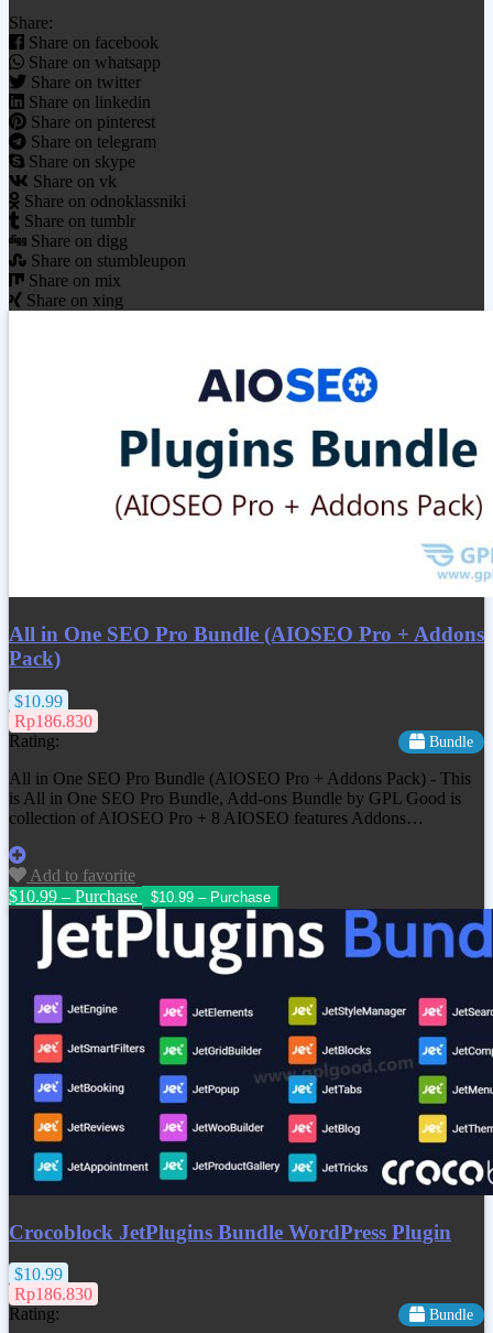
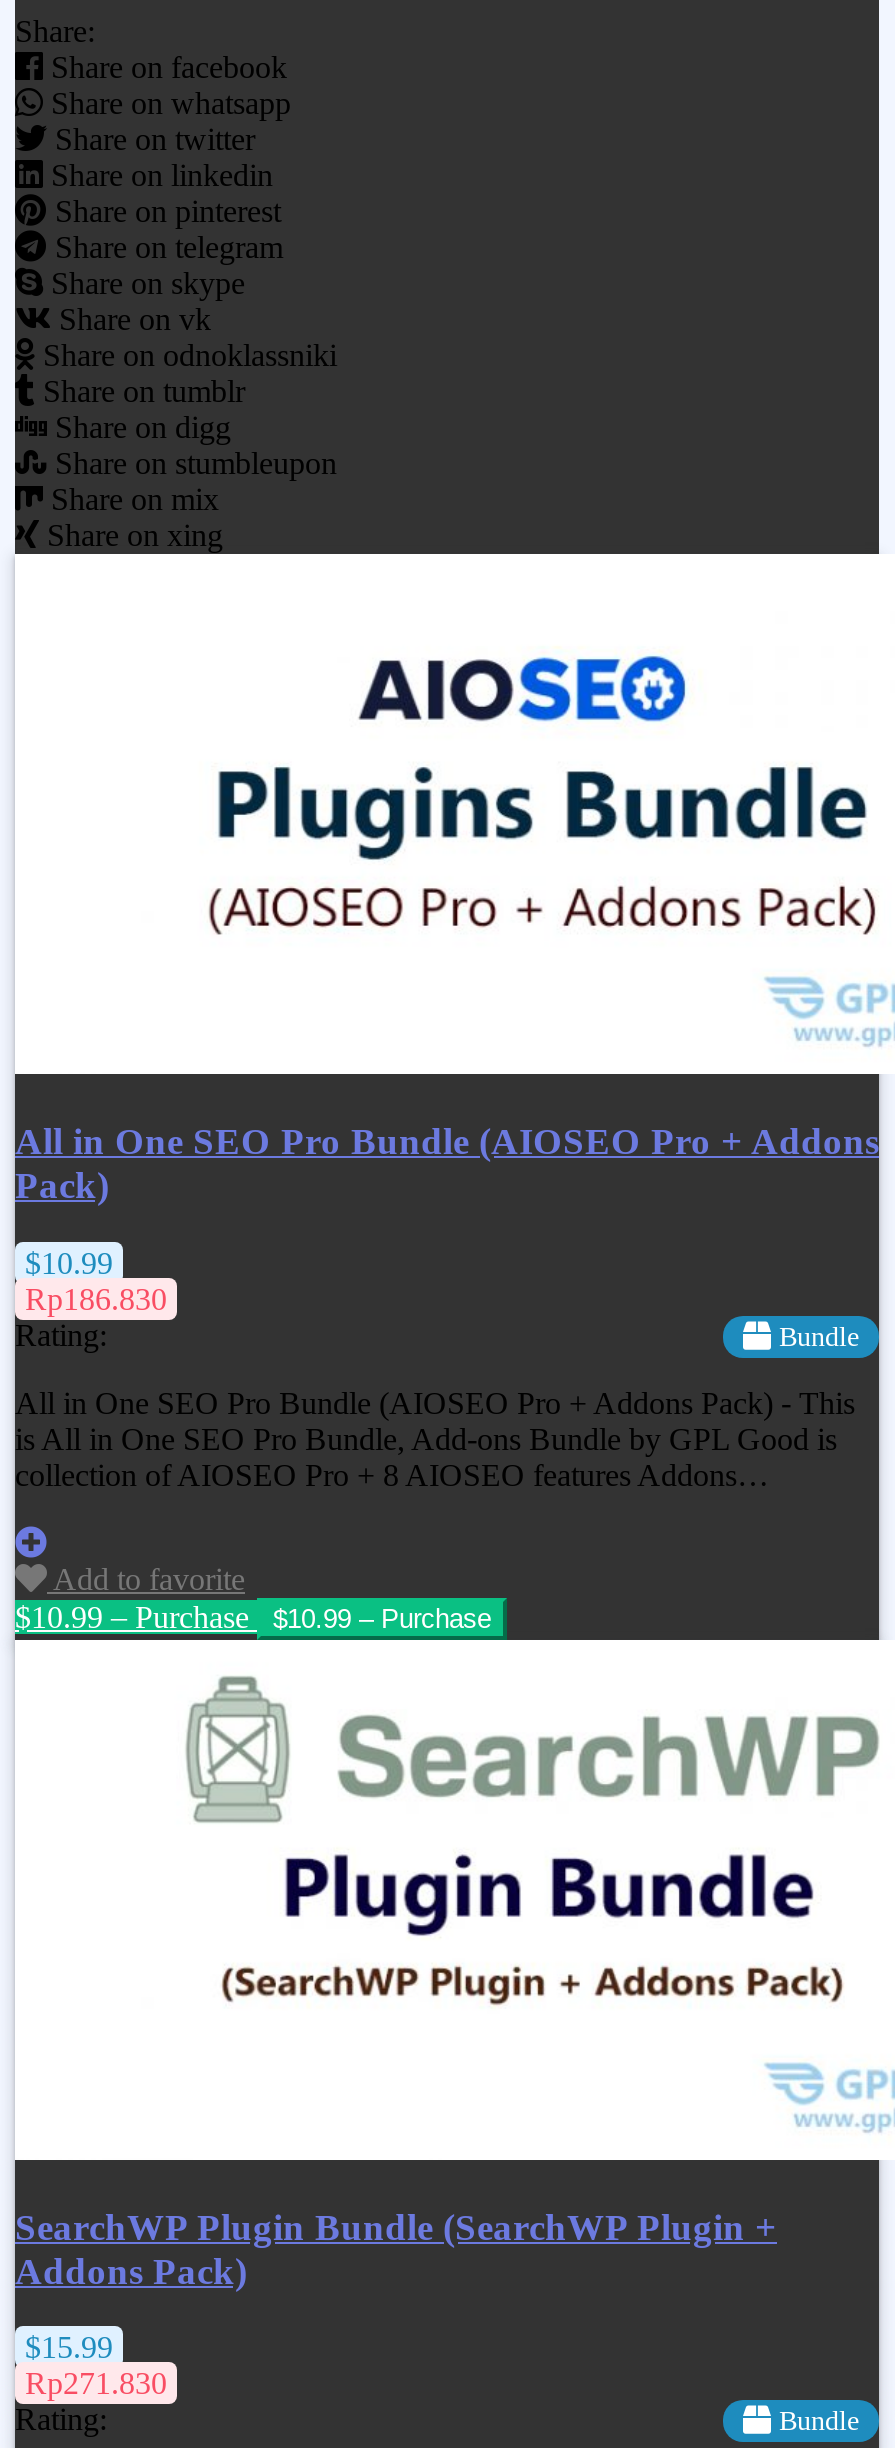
- [image]
- Crocoblock JetPlugins Bundle WordPress Plugin
+ [image]
+ SearchWP Plugin Bundle (SearchWP Plugin +
+ Addons Pack)

- $10.99
- Rp186.830
+ $15.99
+ Rp271.830
